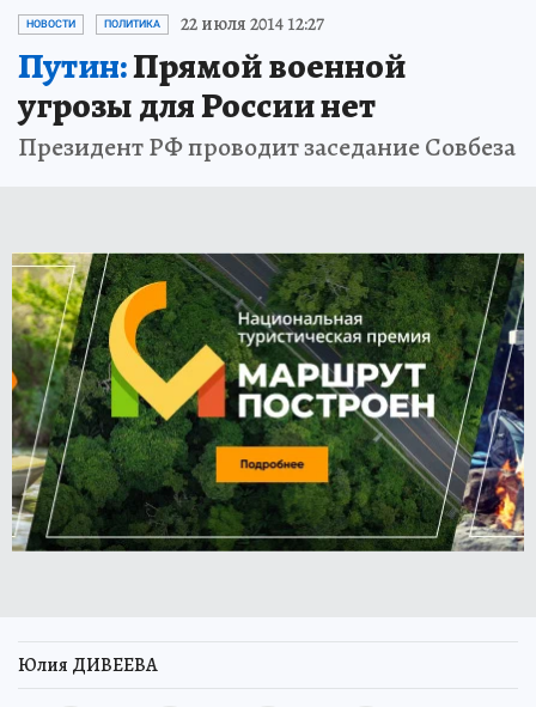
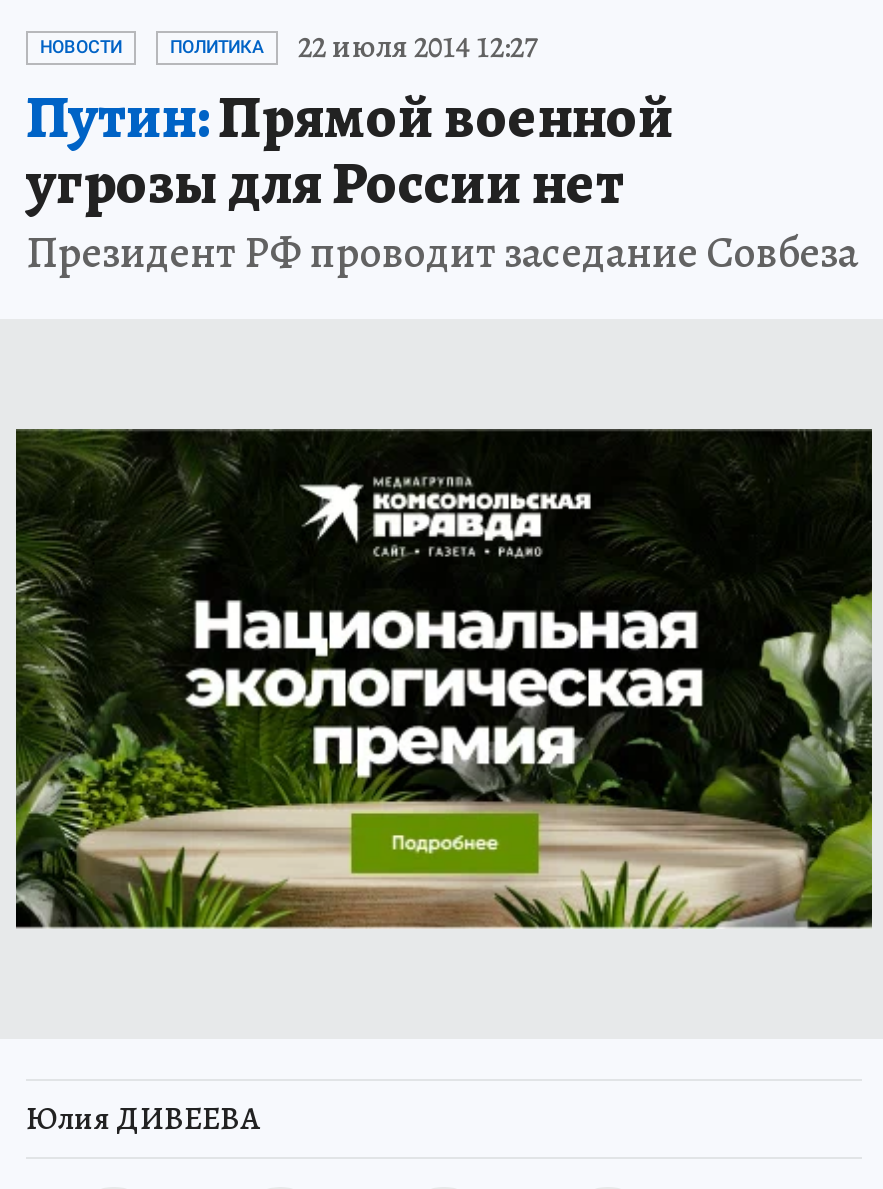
- [image]
+ [image]
